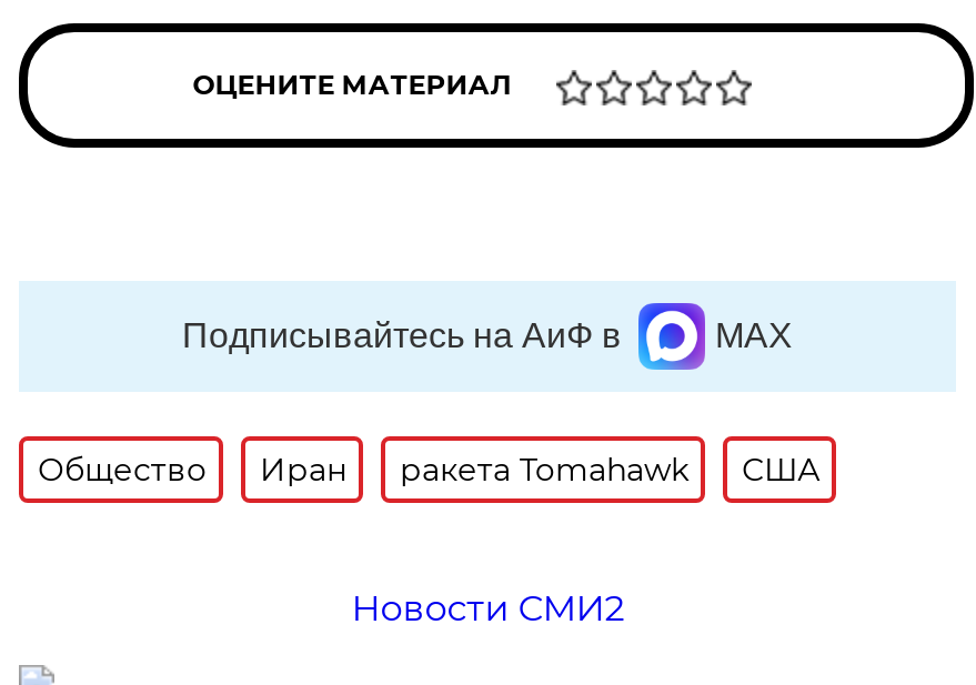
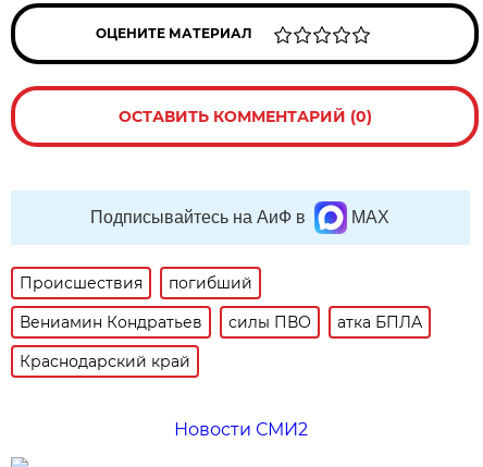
+ ОСТАВИТЬ КОММЕНТАРИЙ (0)

- Общество
- Иран
- ракета Tomahawk
- США
+ Происшествия
+ погибший
+ Вениамин Кондратьев
+ силы ПВО
+ атка БПЛА
+ Краснодарский край
